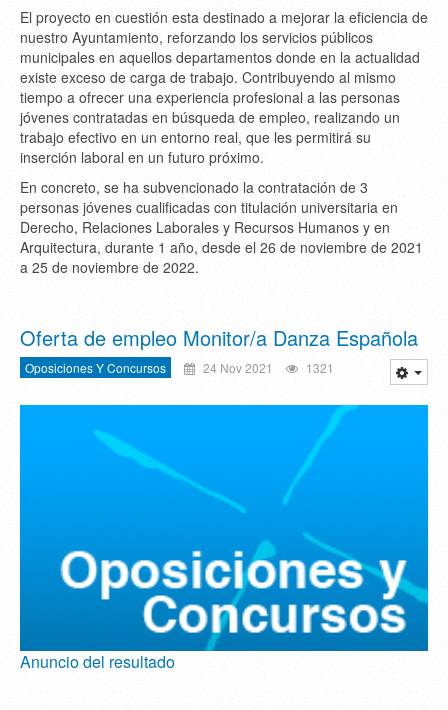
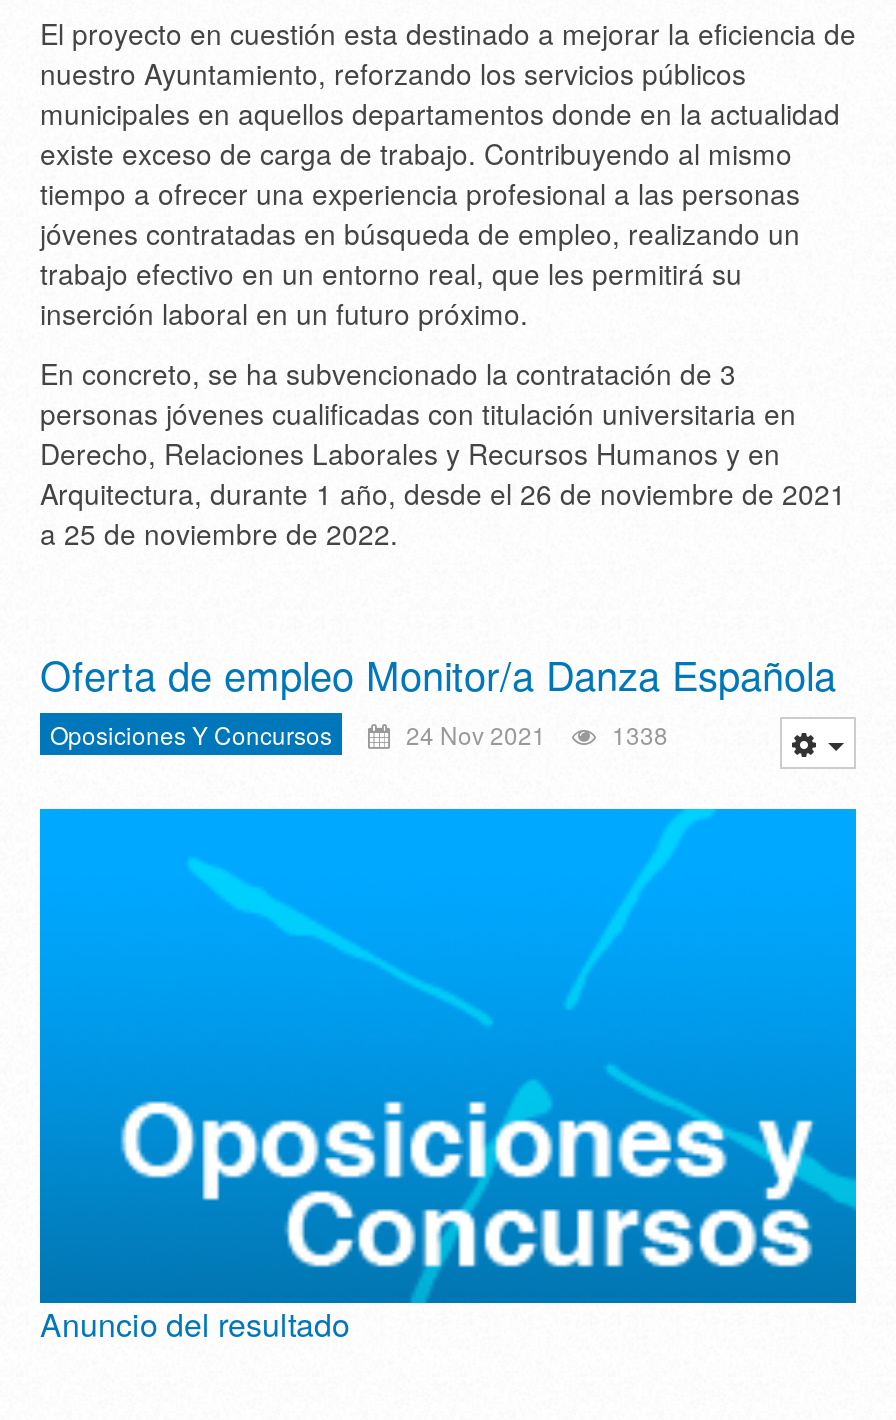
- Oposiciones Y Concursos 24 Nov 2021 1321
+ Oposiciones Y Concursos 24 Nov 2021 1338
